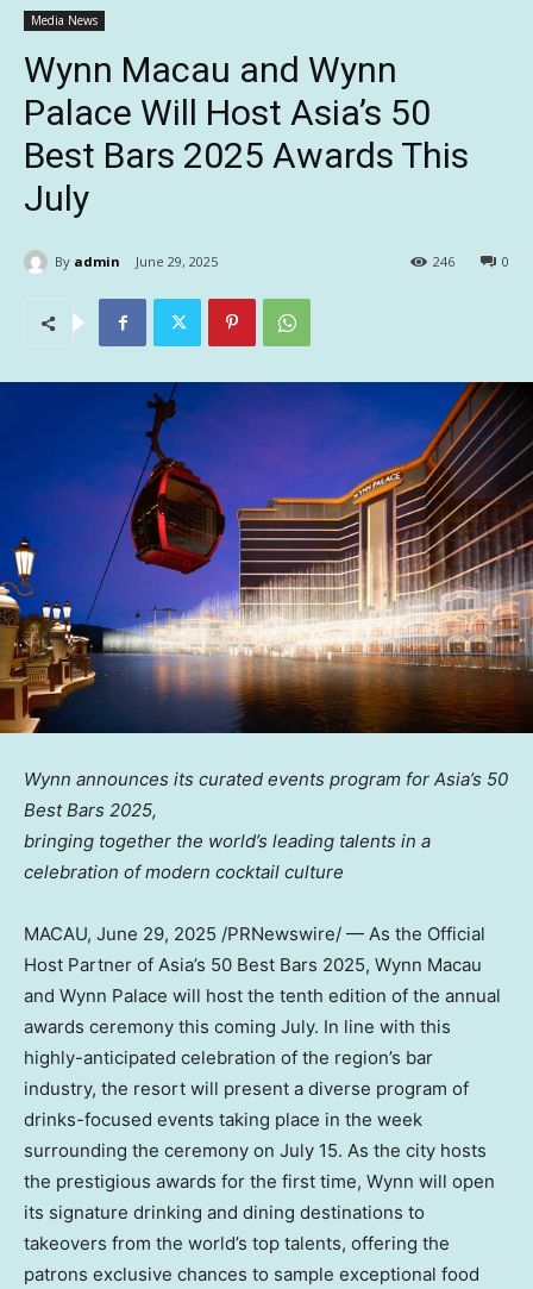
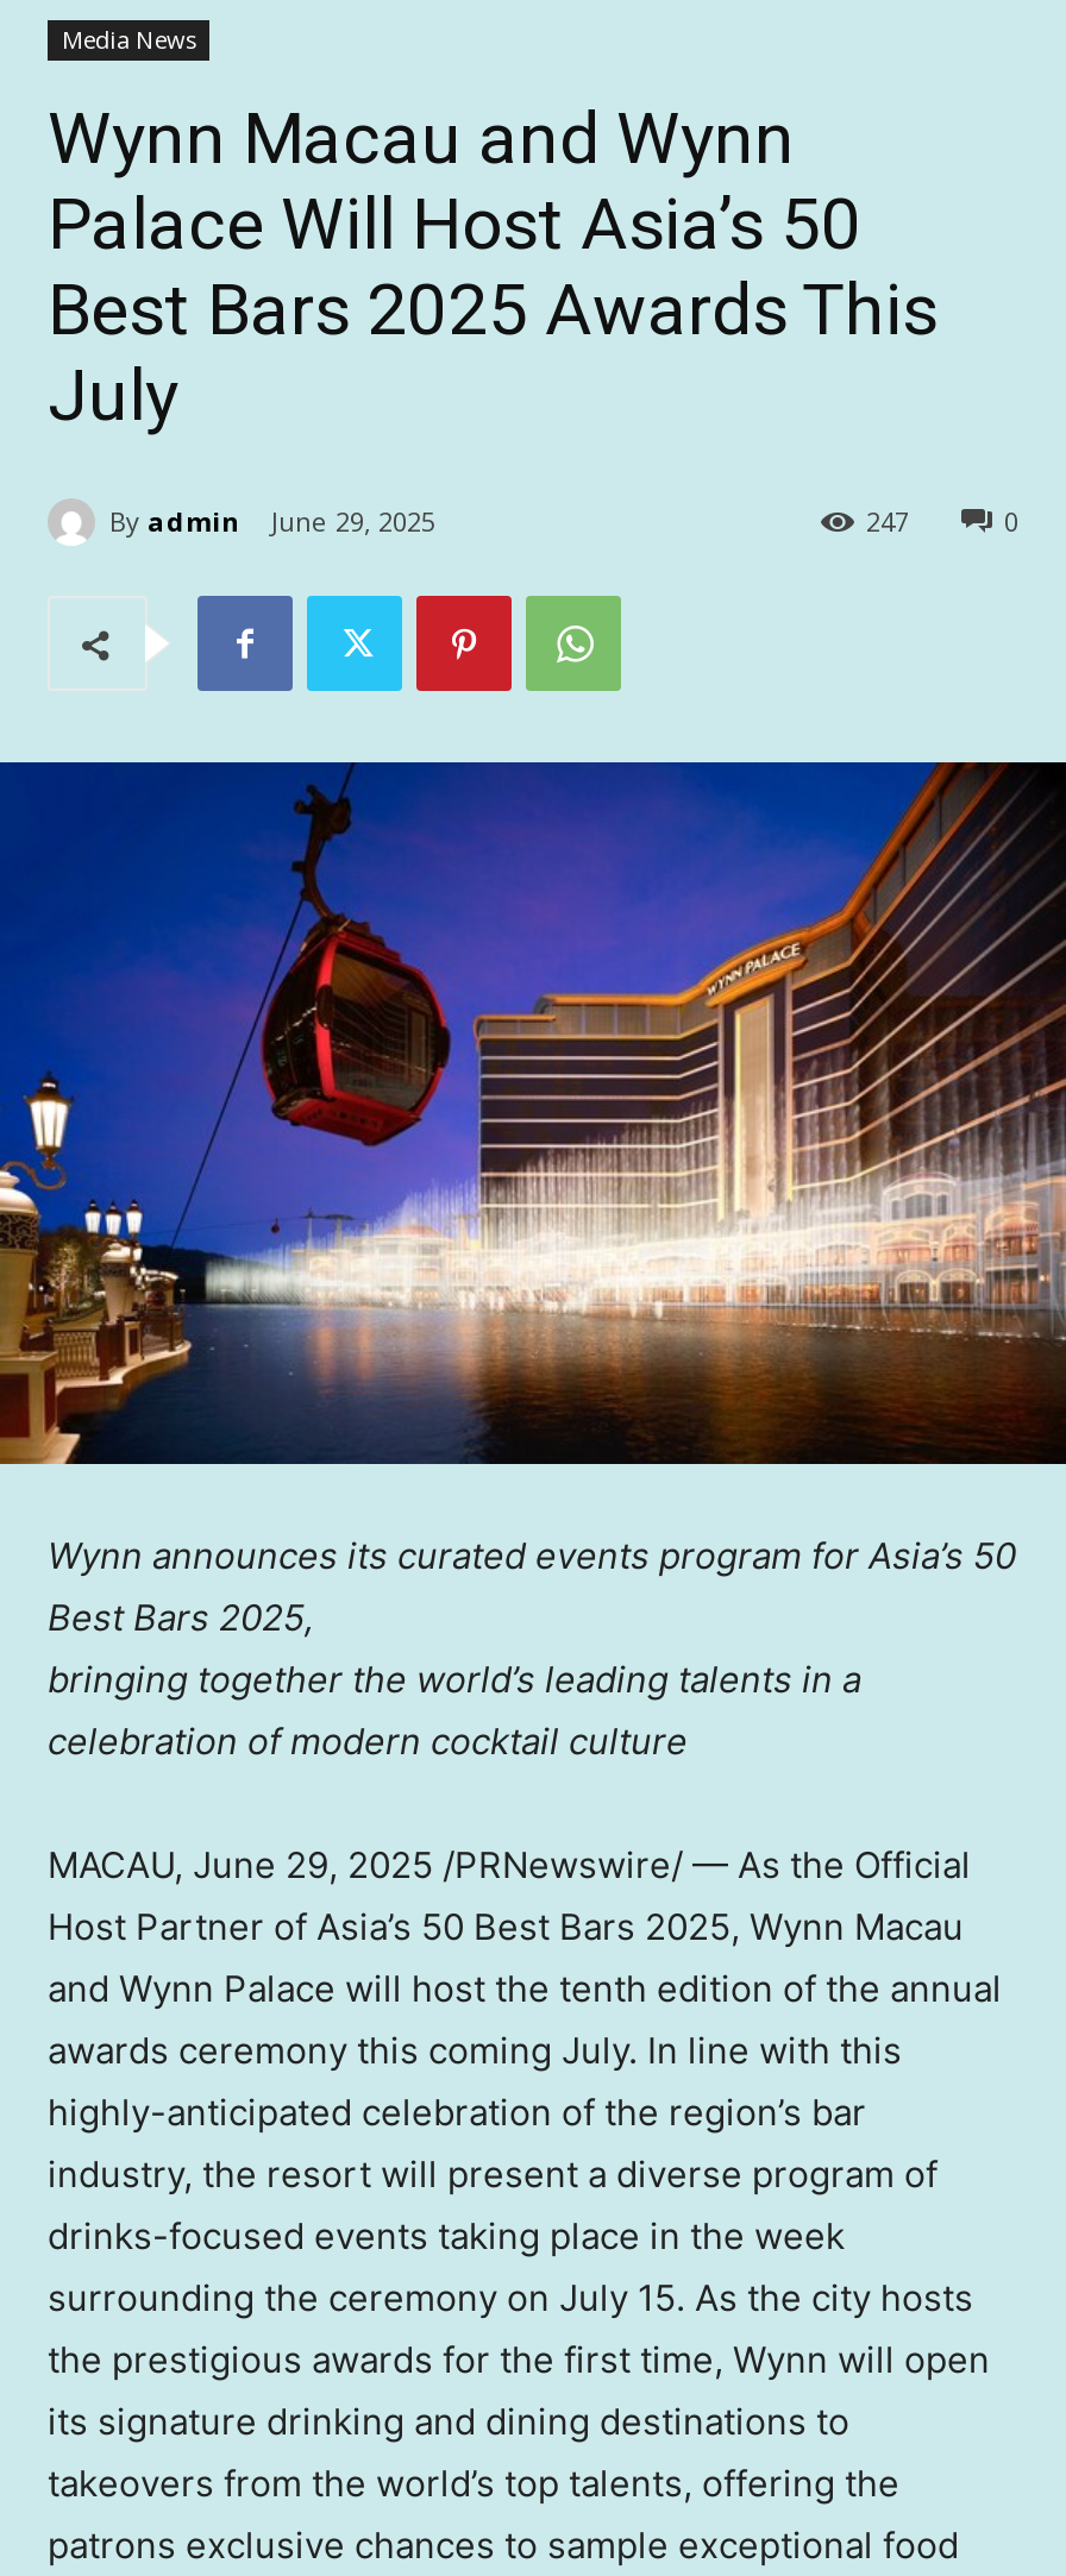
- 246
+ 247
